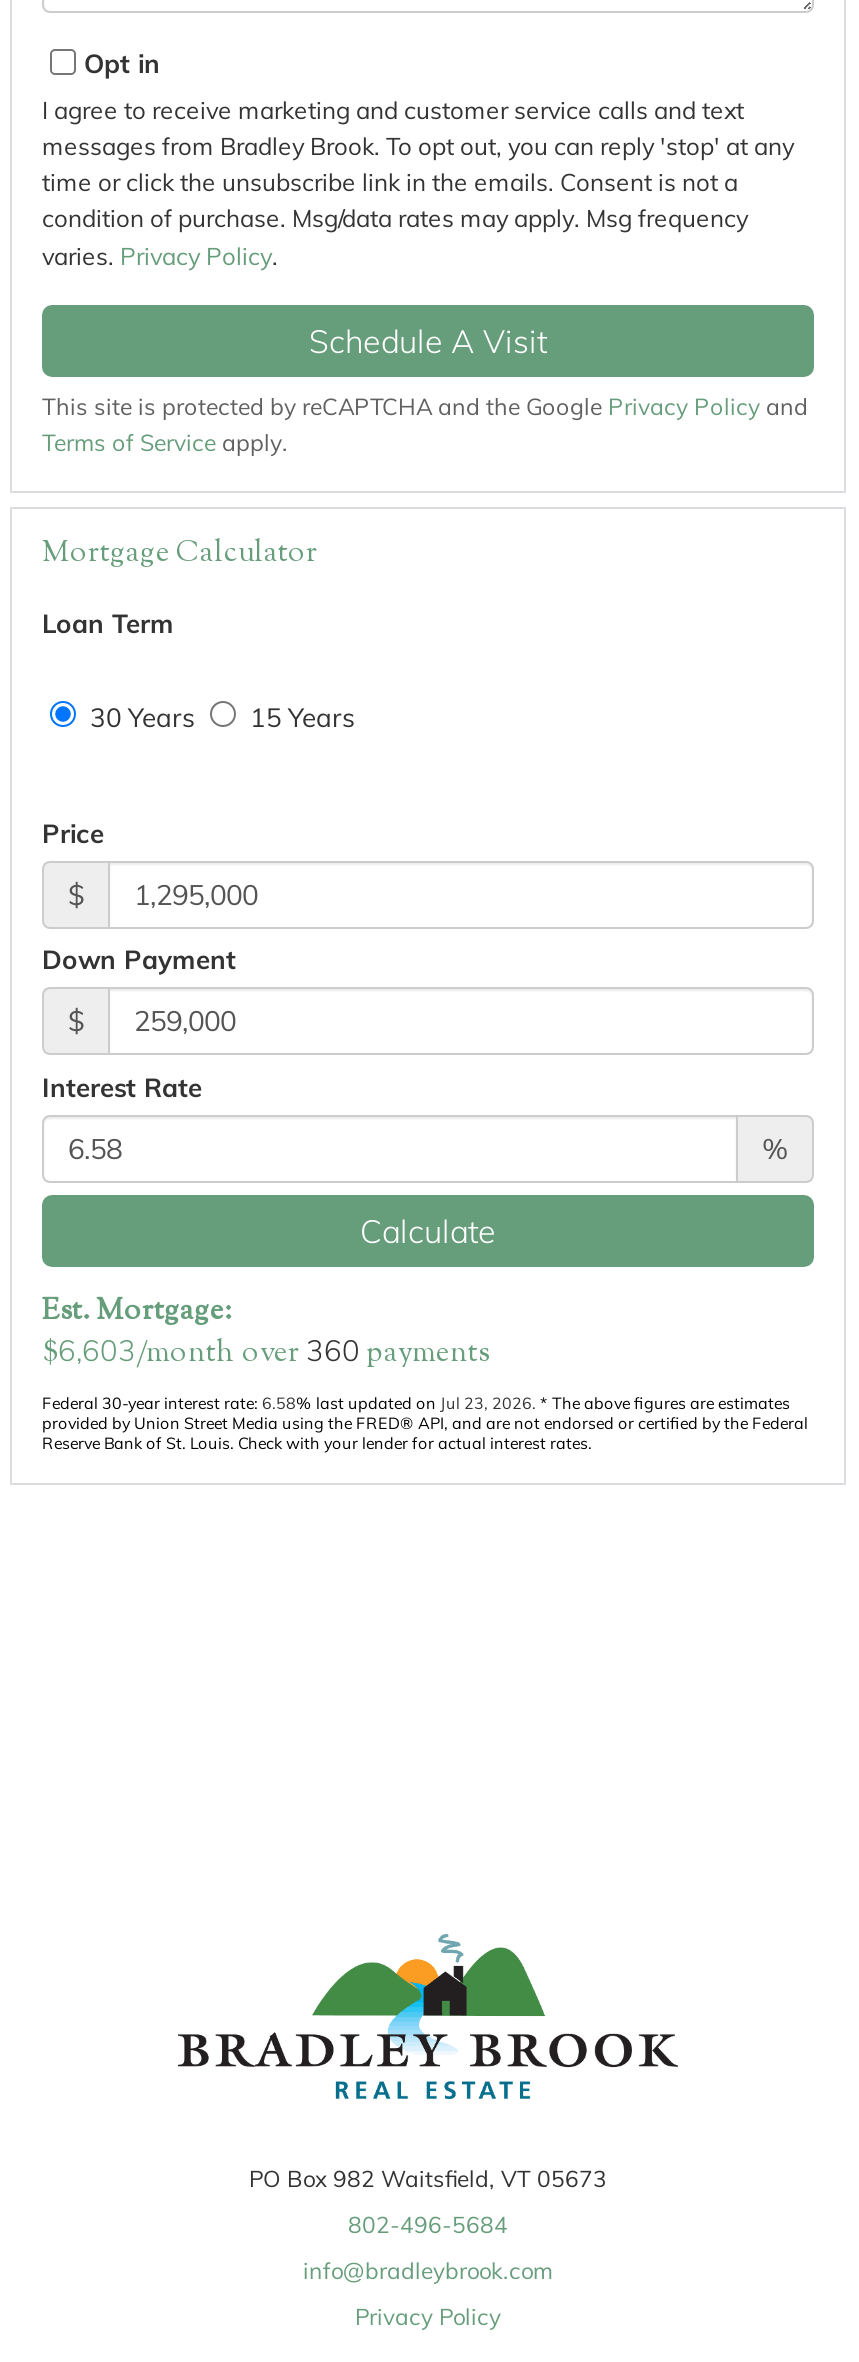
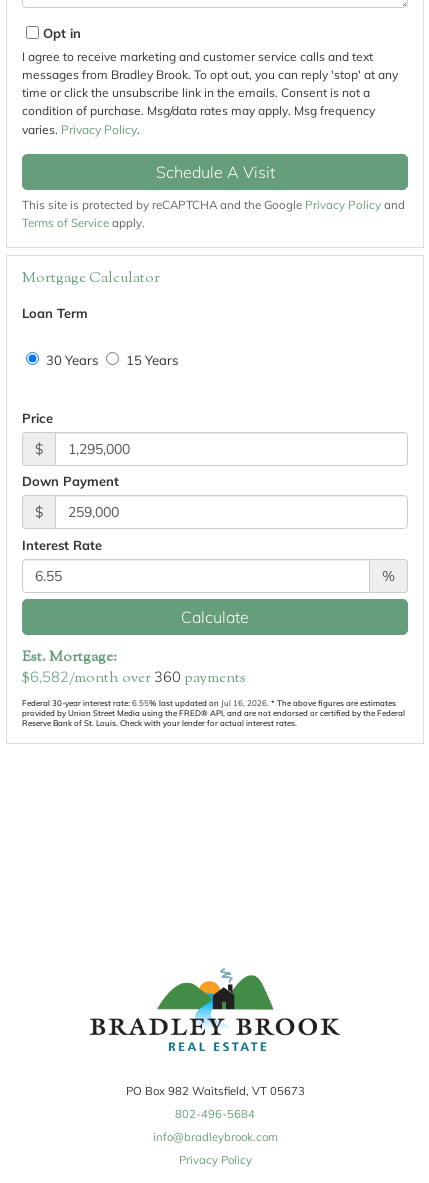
- $6,603/month over 360 payments
+ $6,582/month over 360 payments

- Federal 30-year interest rate: 6.58% last updated on Jul 23, 2026. * The above figures are estimates
+ Federal 30-year interest rate: 6.55% last updated on Jul 16, 2026. * The above figures are estimates
